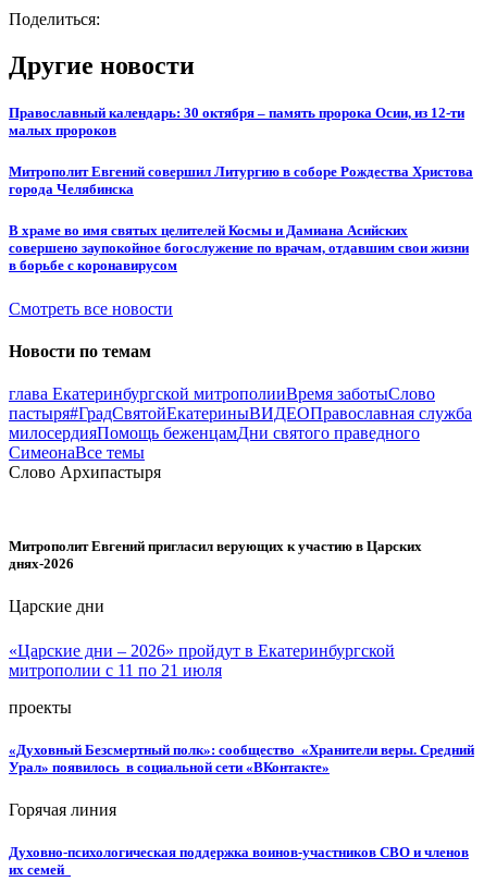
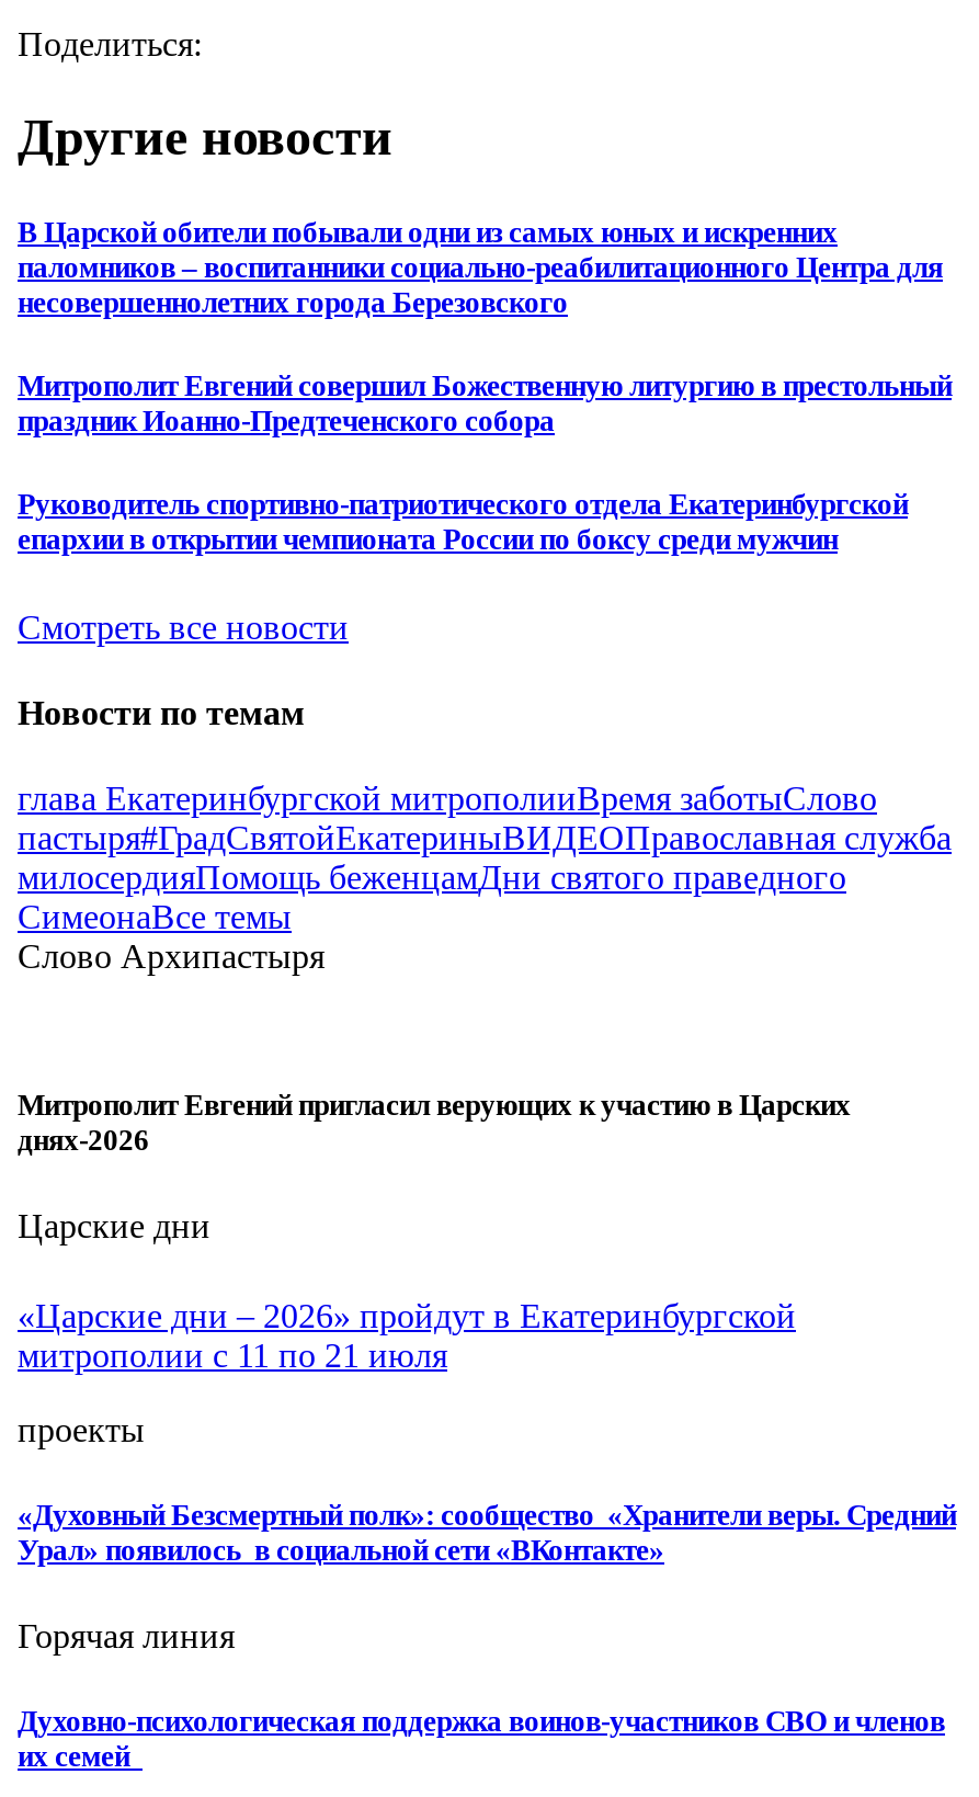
- Православный календарь: 30 октября – память пророка Осии, из 12-ти
- малых пророков
+ В Царской обители побывали одни из самых юных и искренних
+ паломников – воспитанники социально-реабилитационного Центра для
+ несовершеннолетних города Березовского

- Митрополит Евгений совершил Литургию в соборе Рождества Христова
- города Челябинска
+ Митрополит Евгений совершил Божественную литургию в престольный
+ праздник Иоанно-Предтеченского собора

- В храме во имя святых целителей Космы и Дамиана Асийских
- совершено заупокойное богослужение по врачам, отдавшим свои жизни
- в борьбе с коронавирусом
+ Руководитель спортивно-патриотического отдела Екатеринбургской
+ епархии в открытии чемпионата России по боксу среди мужчин
